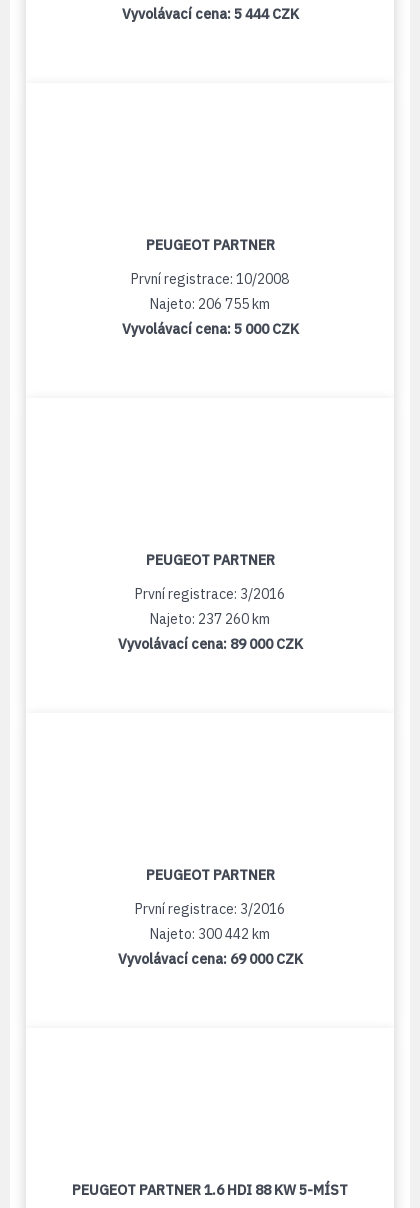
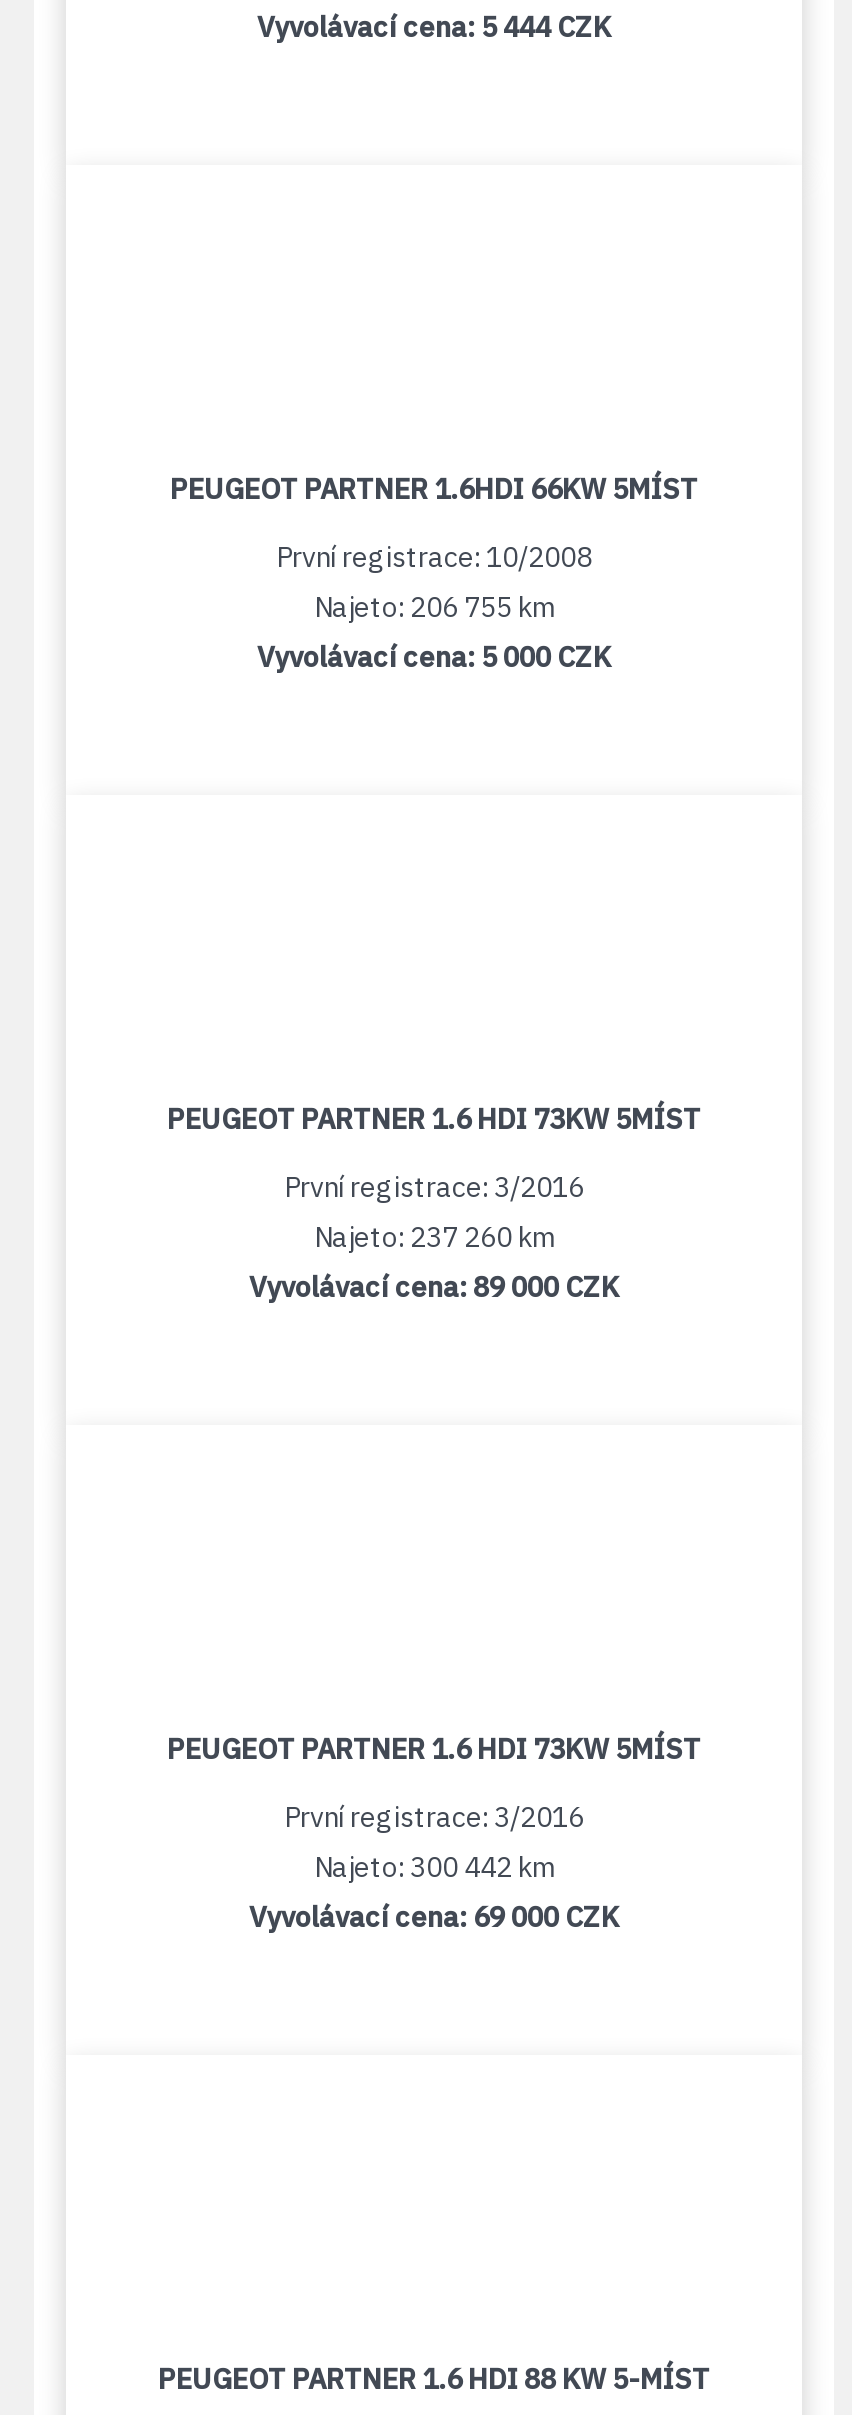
- PEUGEOT PARTNER
+ PEUGEOT PARTNER 1.6HDI 66KW 5MÍST

- PEUGEOT PARTNER
+ PEUGEOT PARTNER 1.6 HDI 73KW 5MÍST

- PEUGEOT PARTNER
+ PEUGEOT PARTNER 1.6 HDI 73KW 5MÍST
